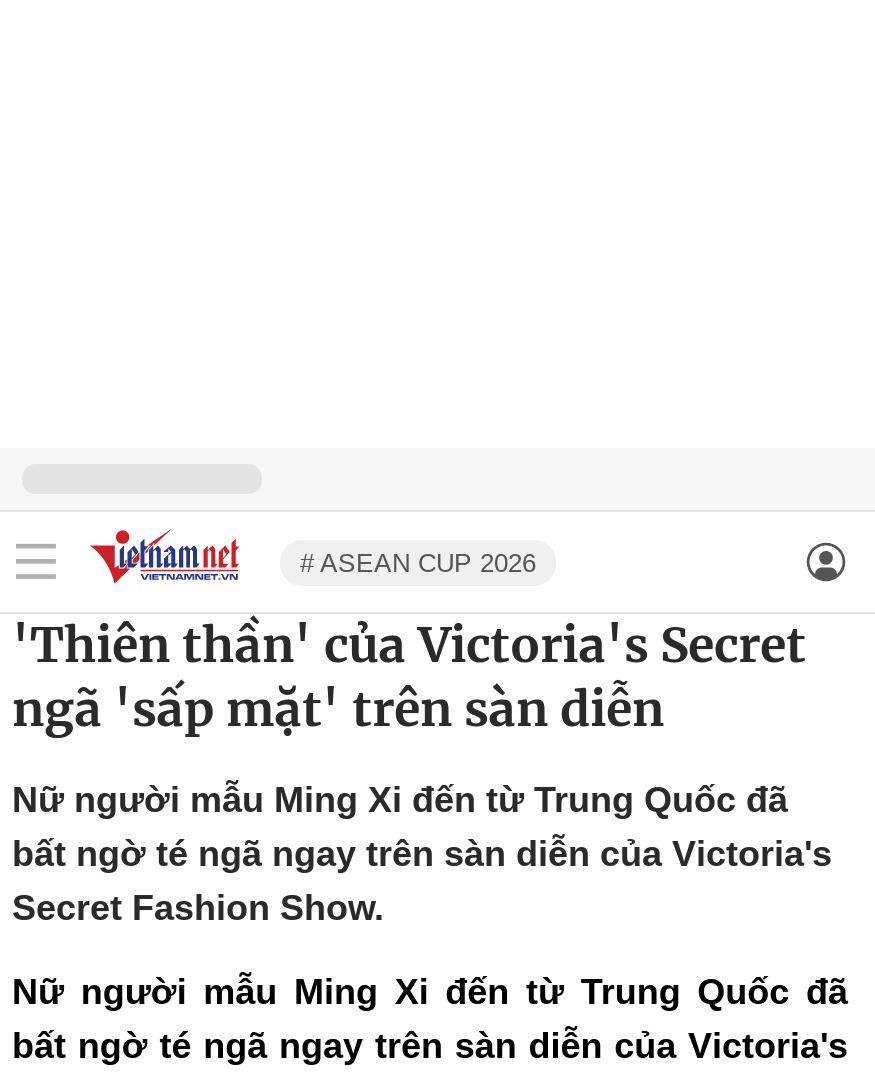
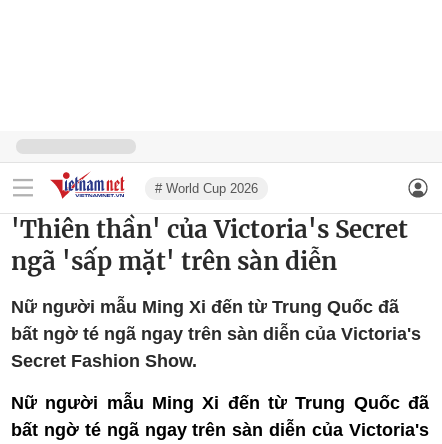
- # ASEAN CUP 2026
+ # World Cup 2026
